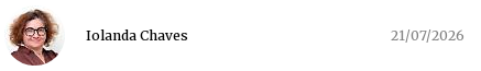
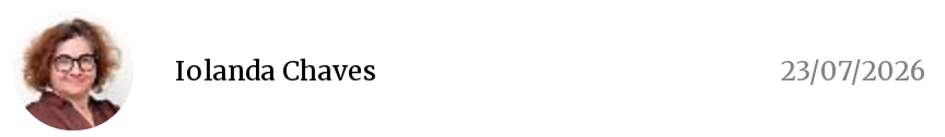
- 21/07/2026
+ 23/07/2026
